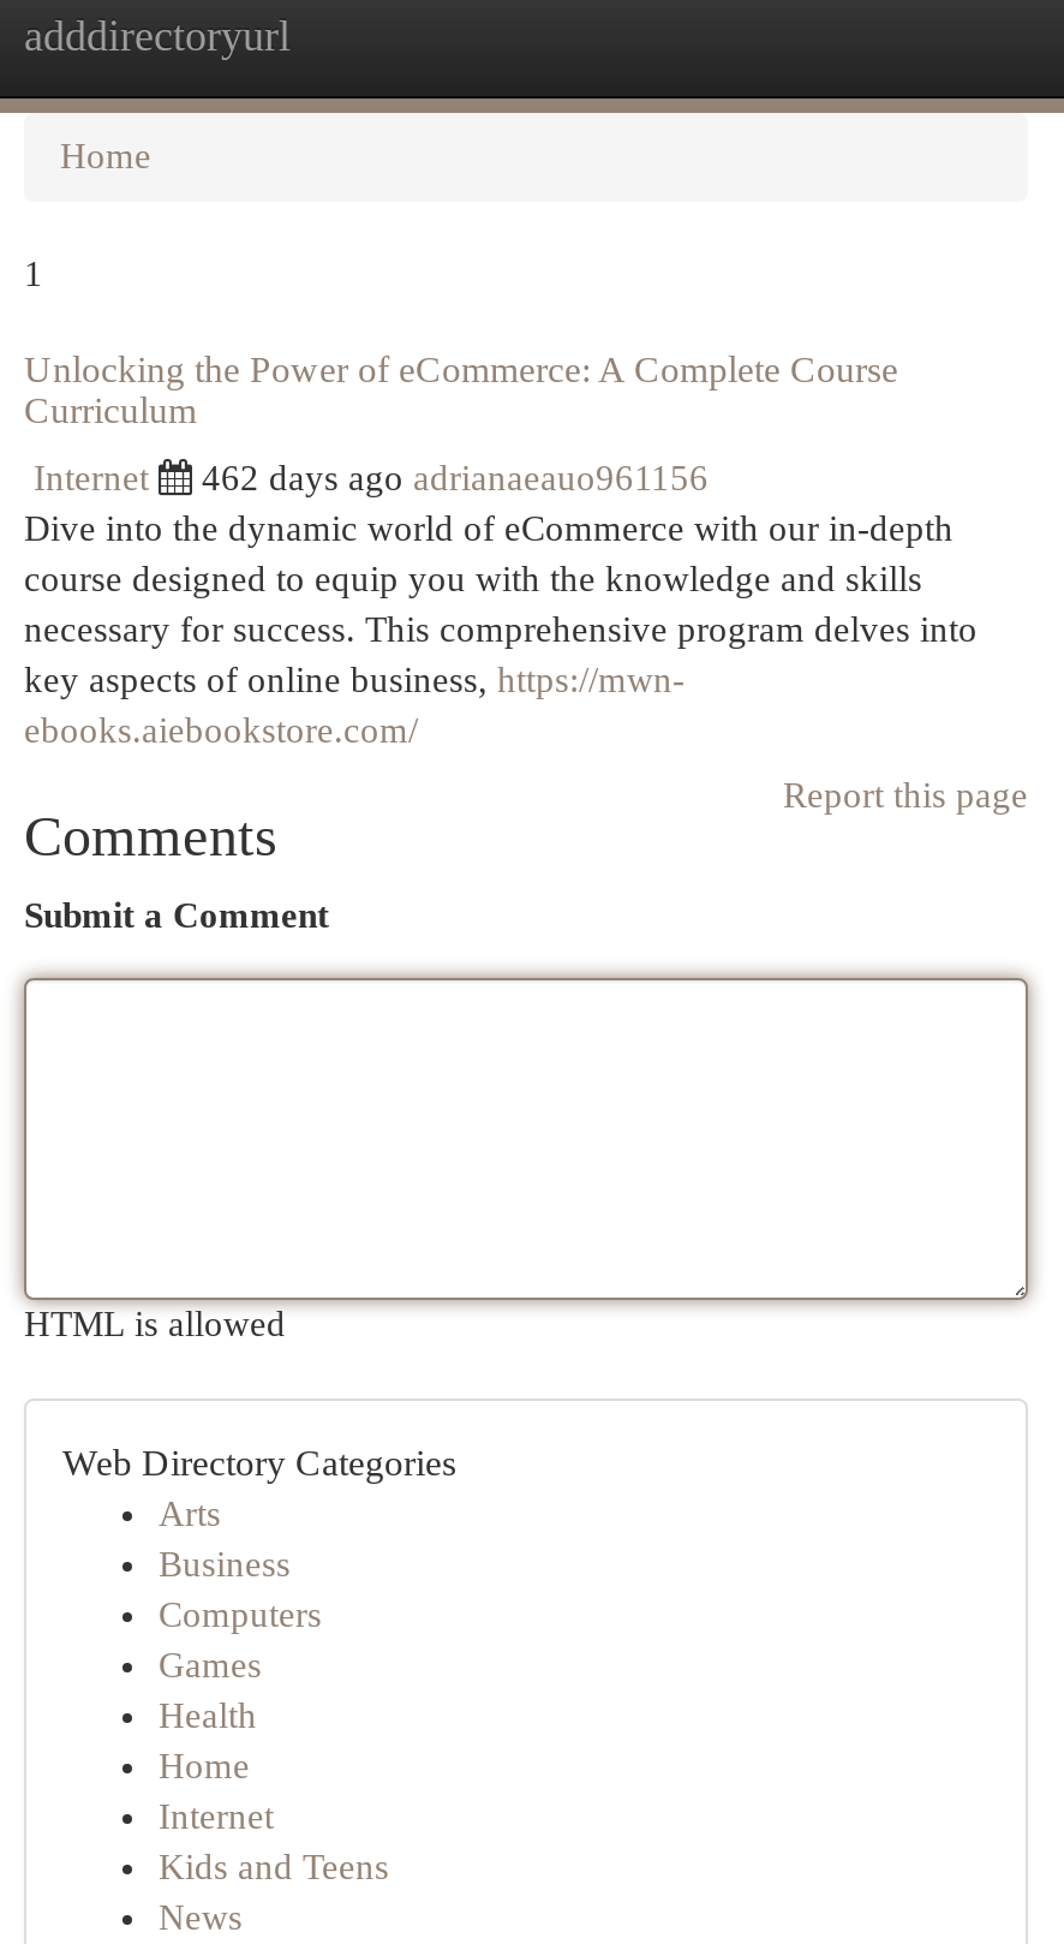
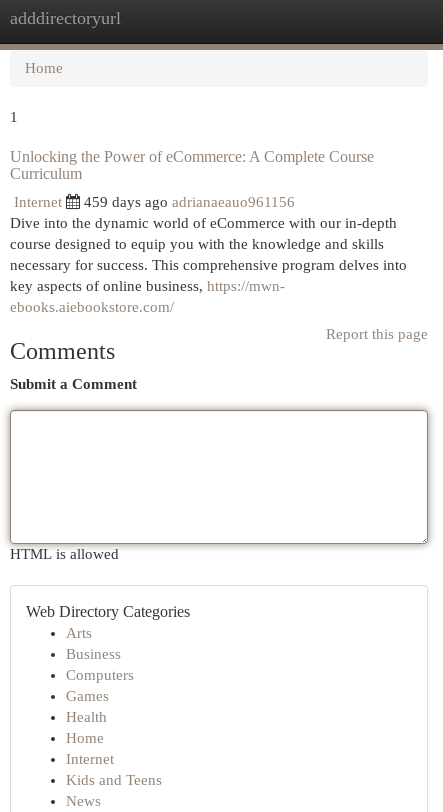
- 462 days ago adrianaeauo961156
+ 459 days ago adrianaeauo961156
